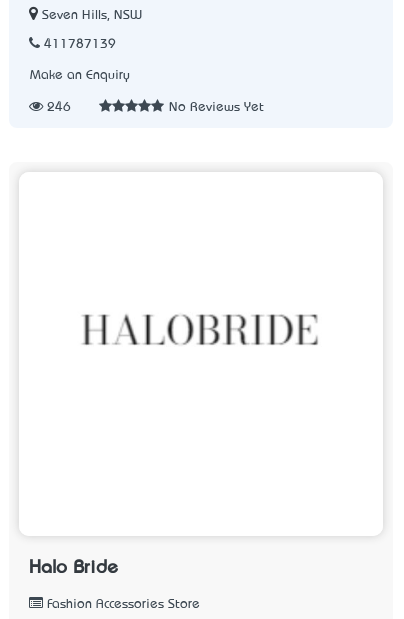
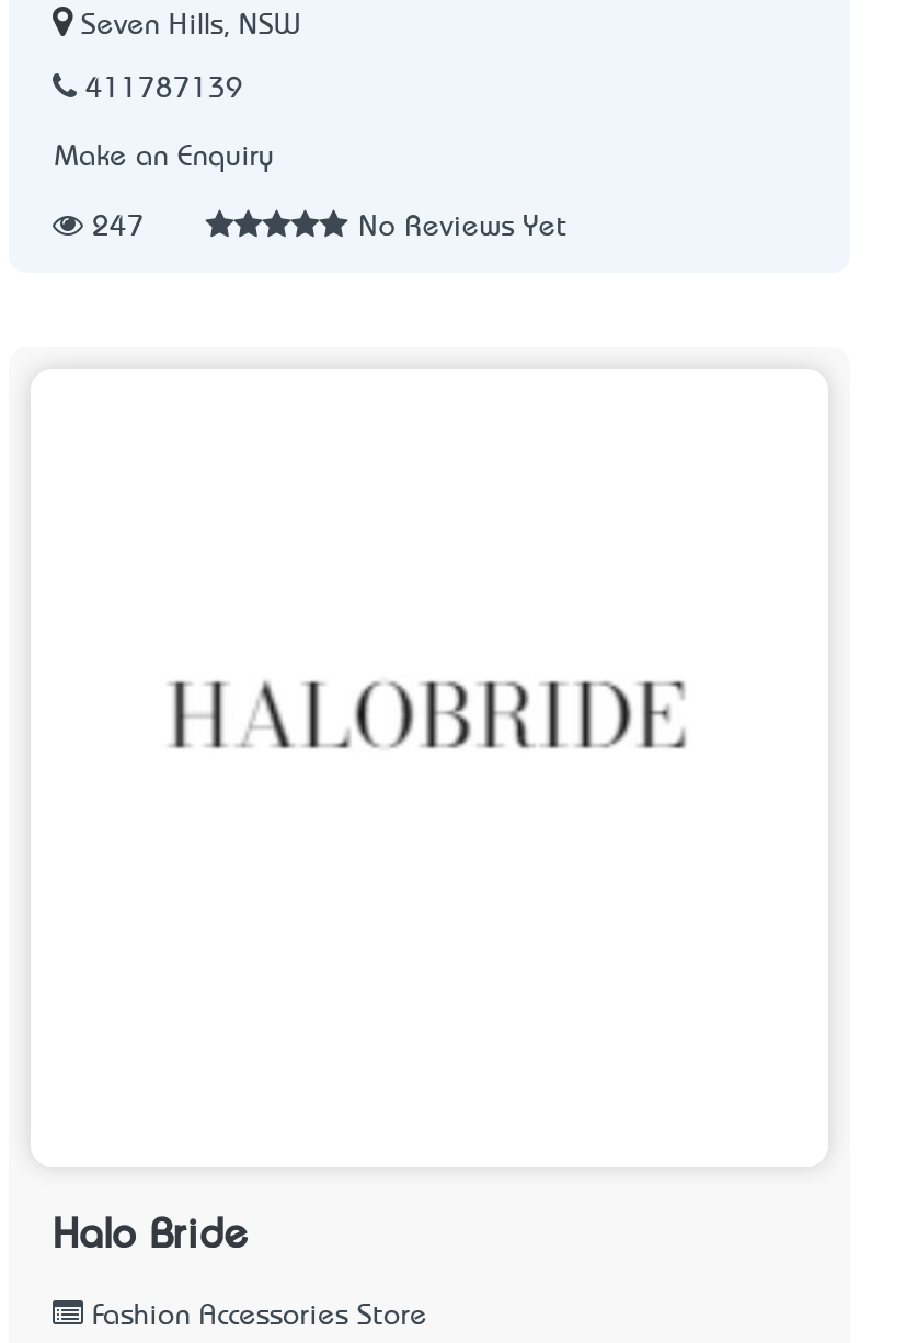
- 246
+ 247
